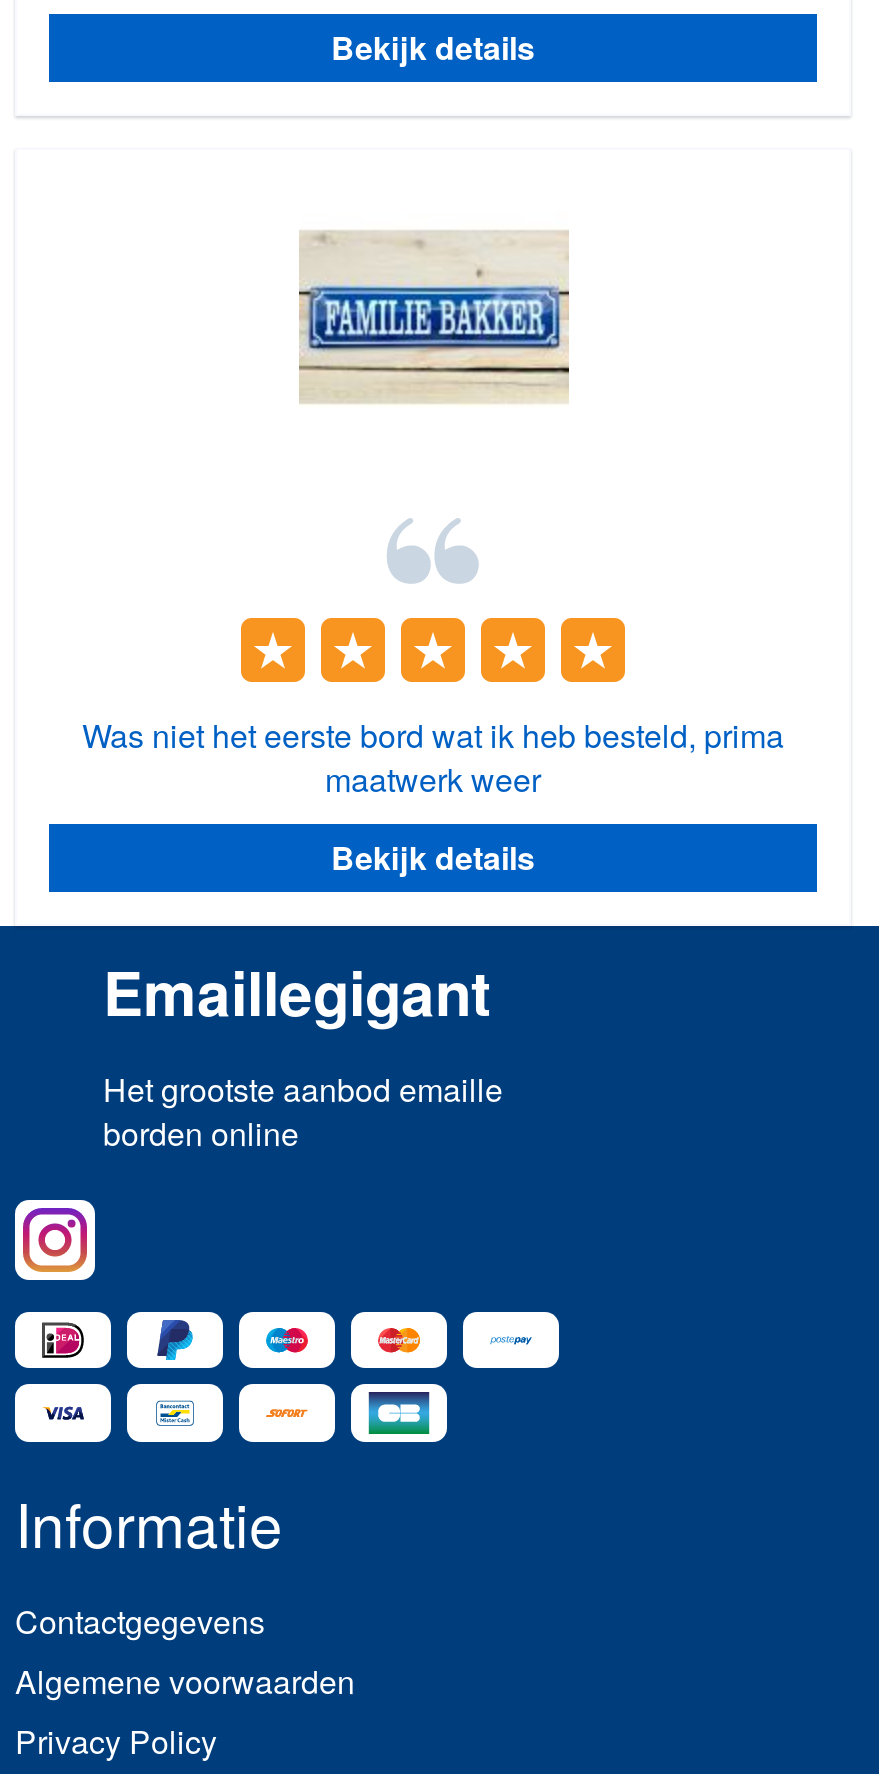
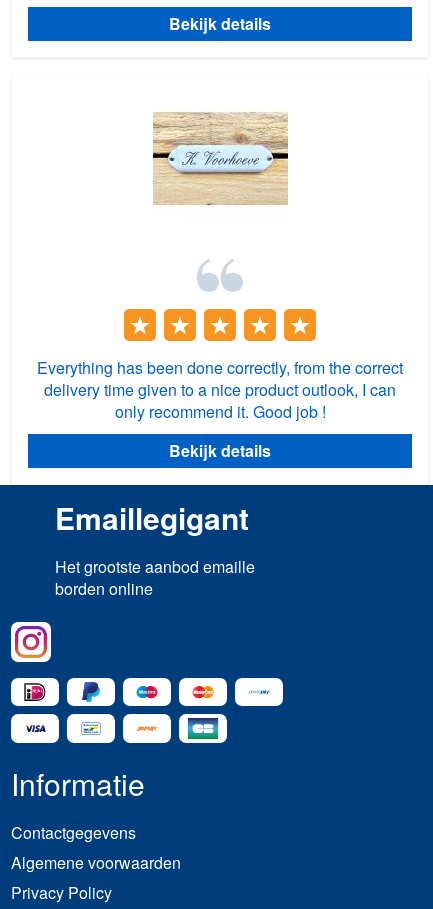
- [image]
+ [image]

- Was niet het eerste bord wat ik heb besteld, prima
- maatwerk weer
+ Everything has been done correctly, from the correct
+ delivery time given to a nice product outlook, I can
+ only recommend it. Good job !
